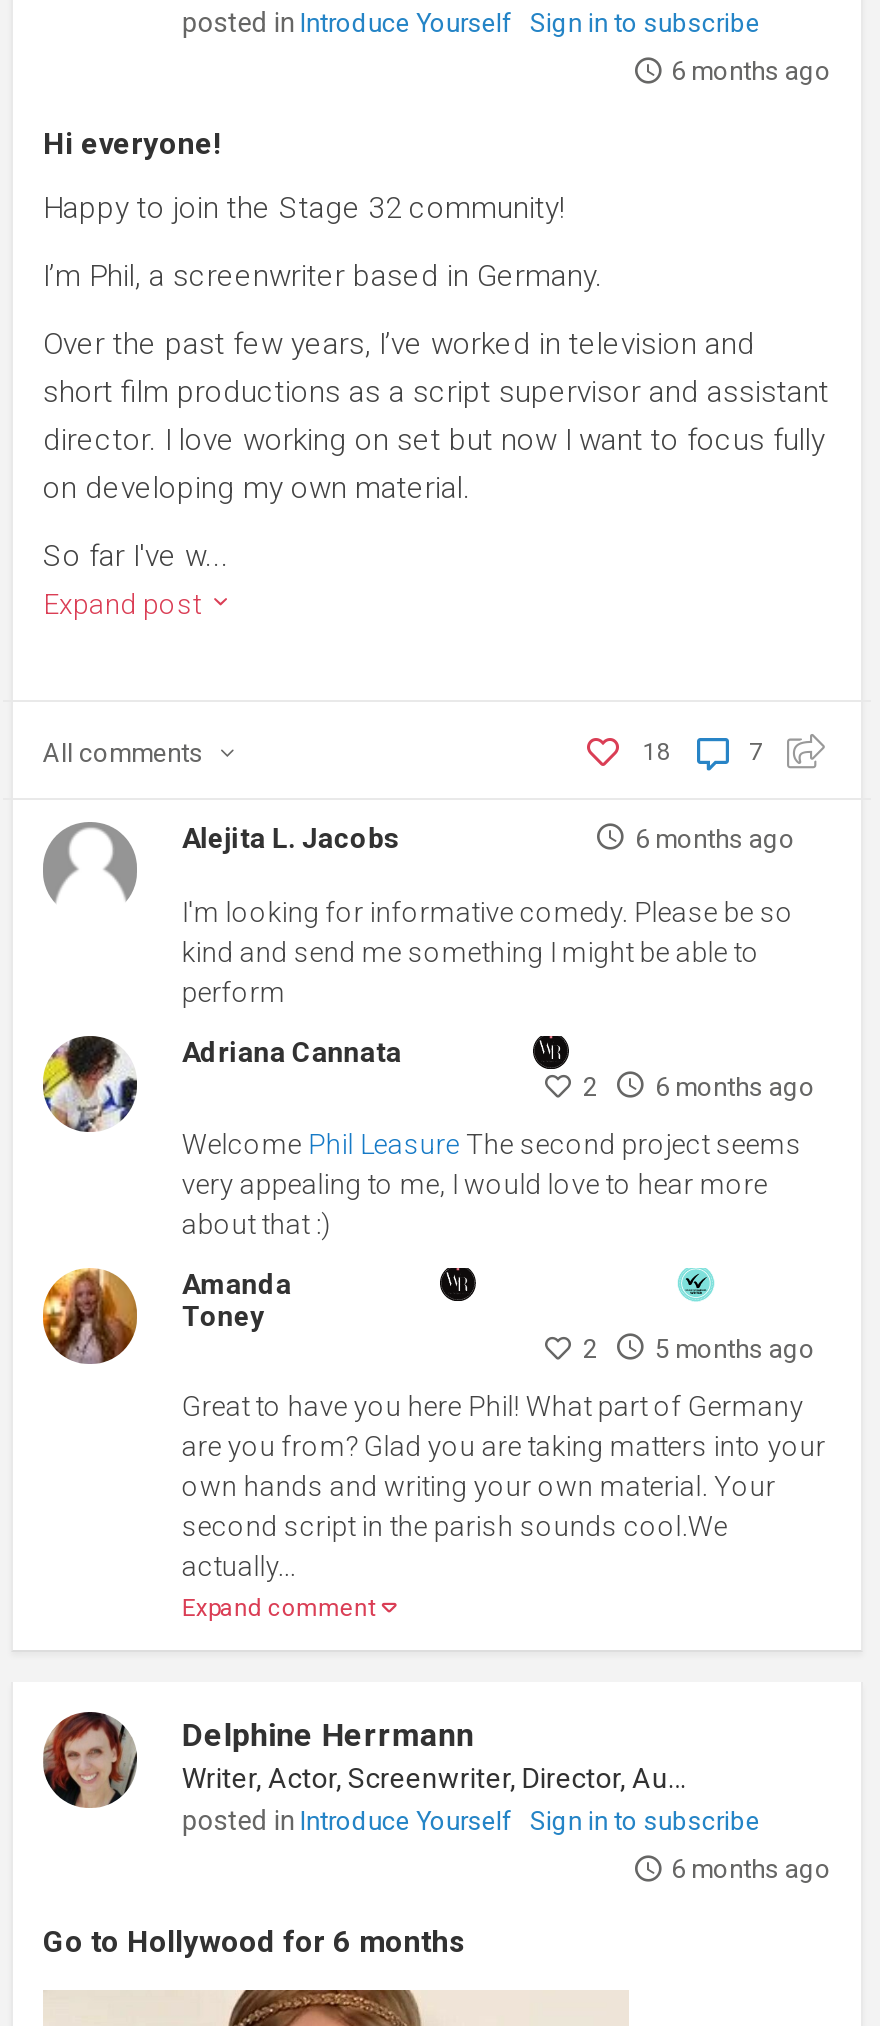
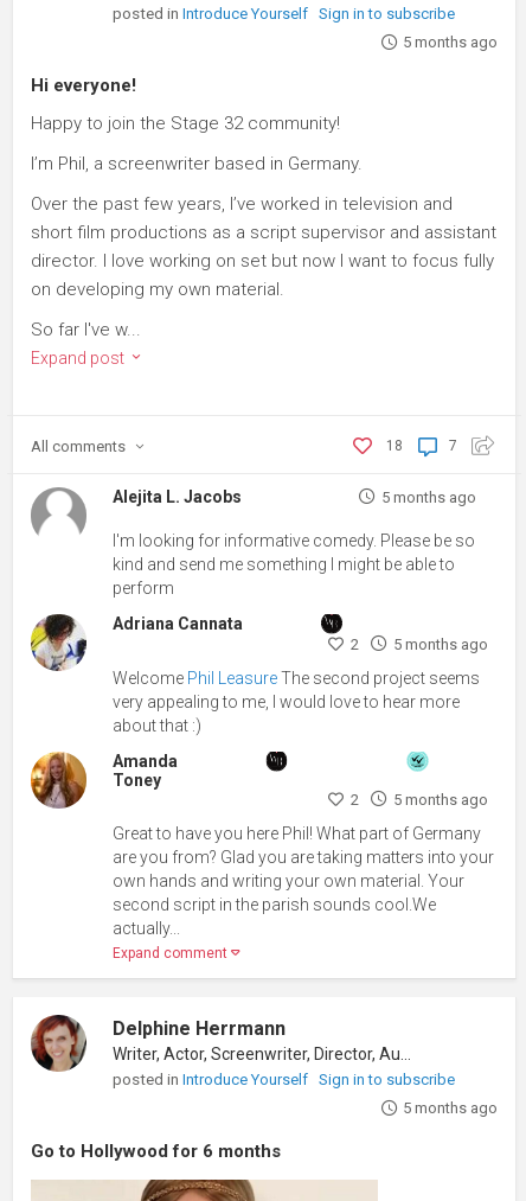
- 6 months ago
+ 5 months ago

- 6 months ago
+ 5 months ago

- 2 6 months ago
+ 2 5 months ago

- 6 months ago
+ 5 months ago
